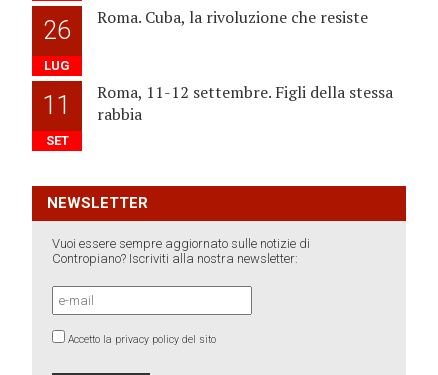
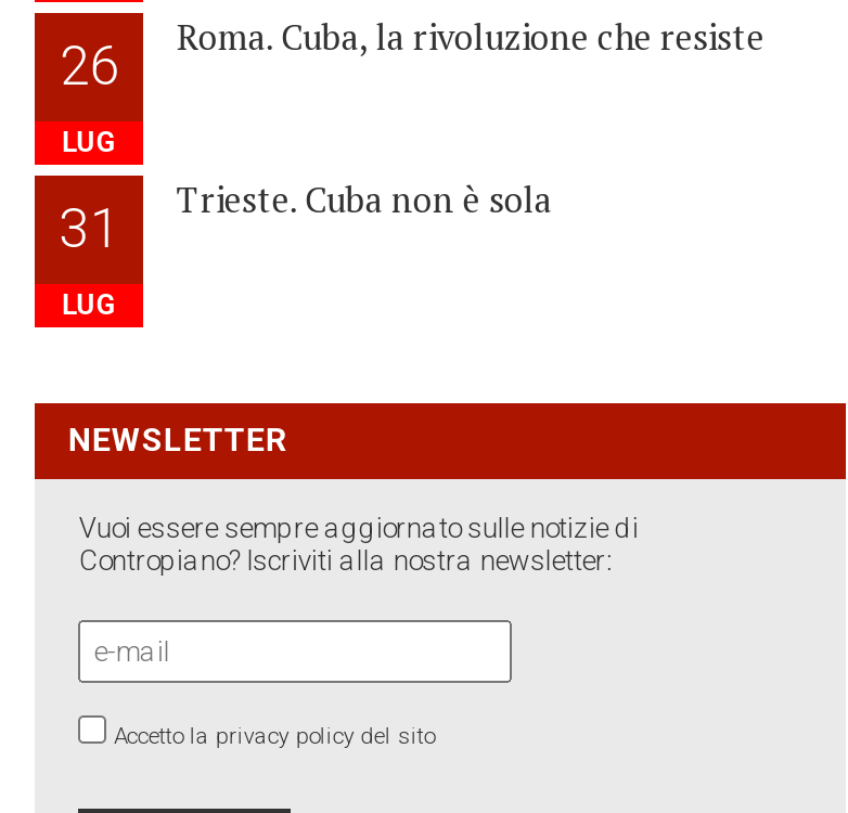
- Roma, 11-12 settembre. Figli della stessa
- rabbia
+ Trieste. Cuba non è sola

- 11
- SET
+ 31
+ LUG
